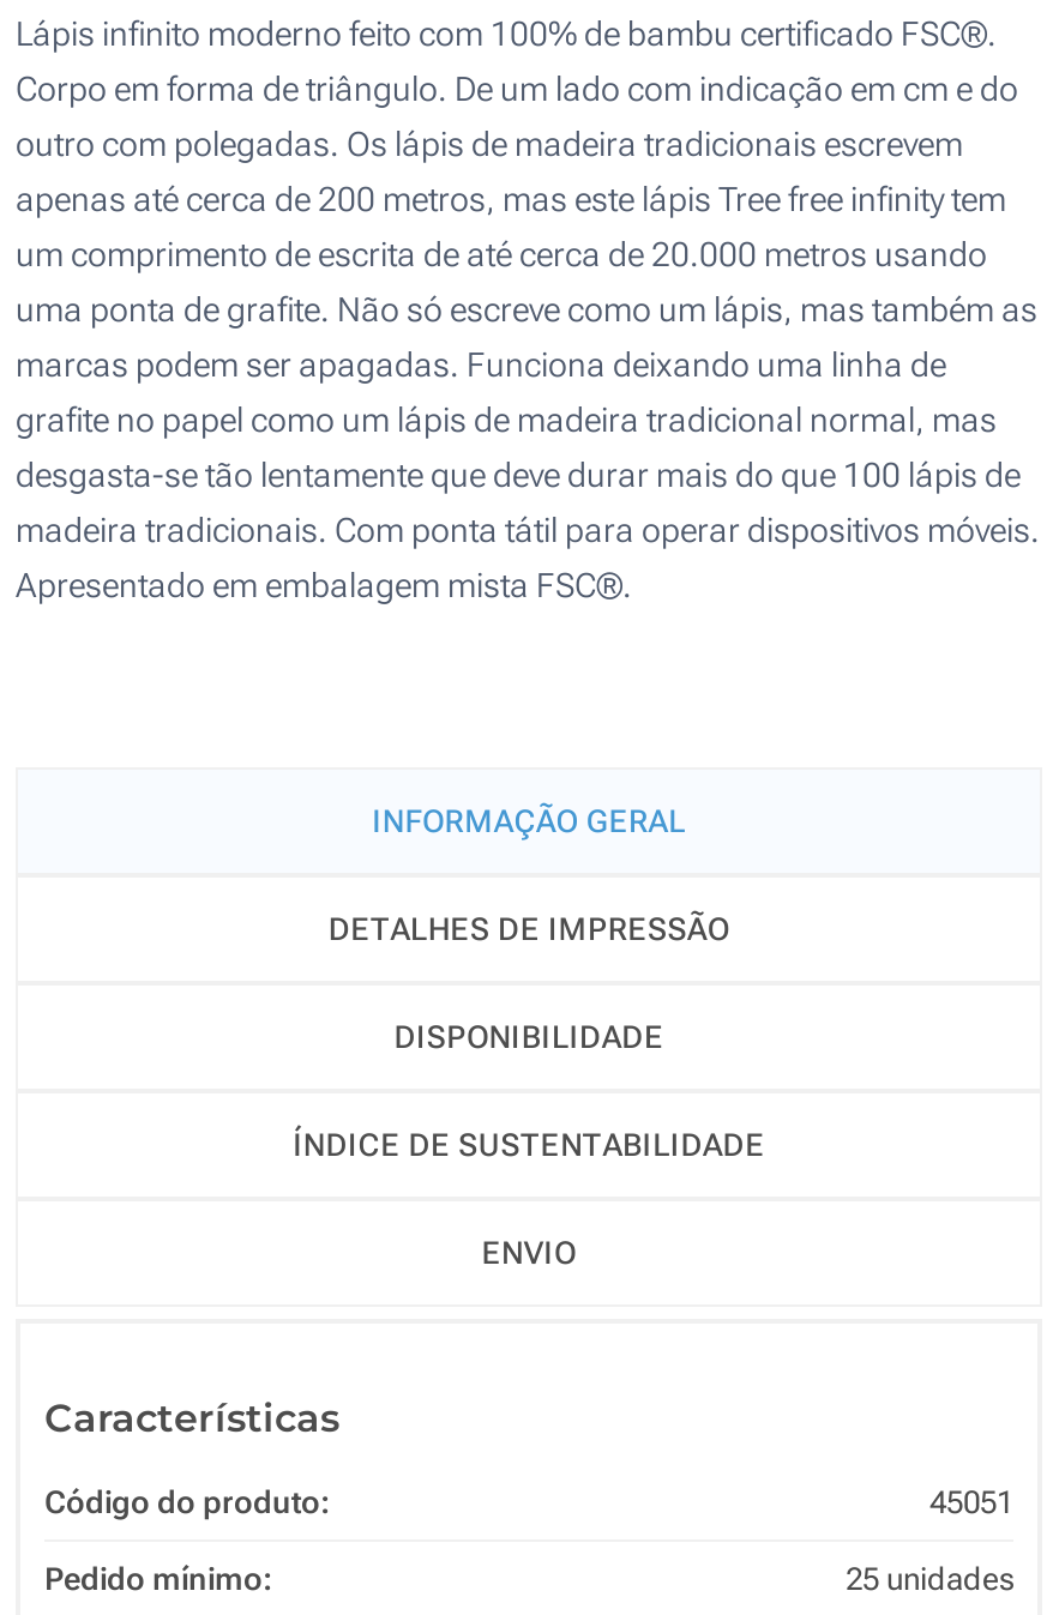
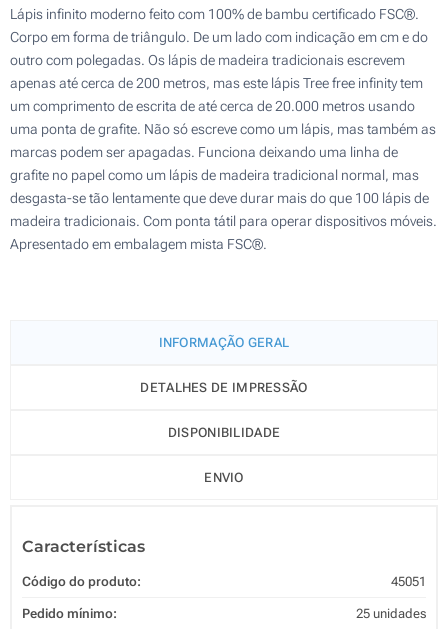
- ÍNDICE DE SUSTENTABILIDADE
